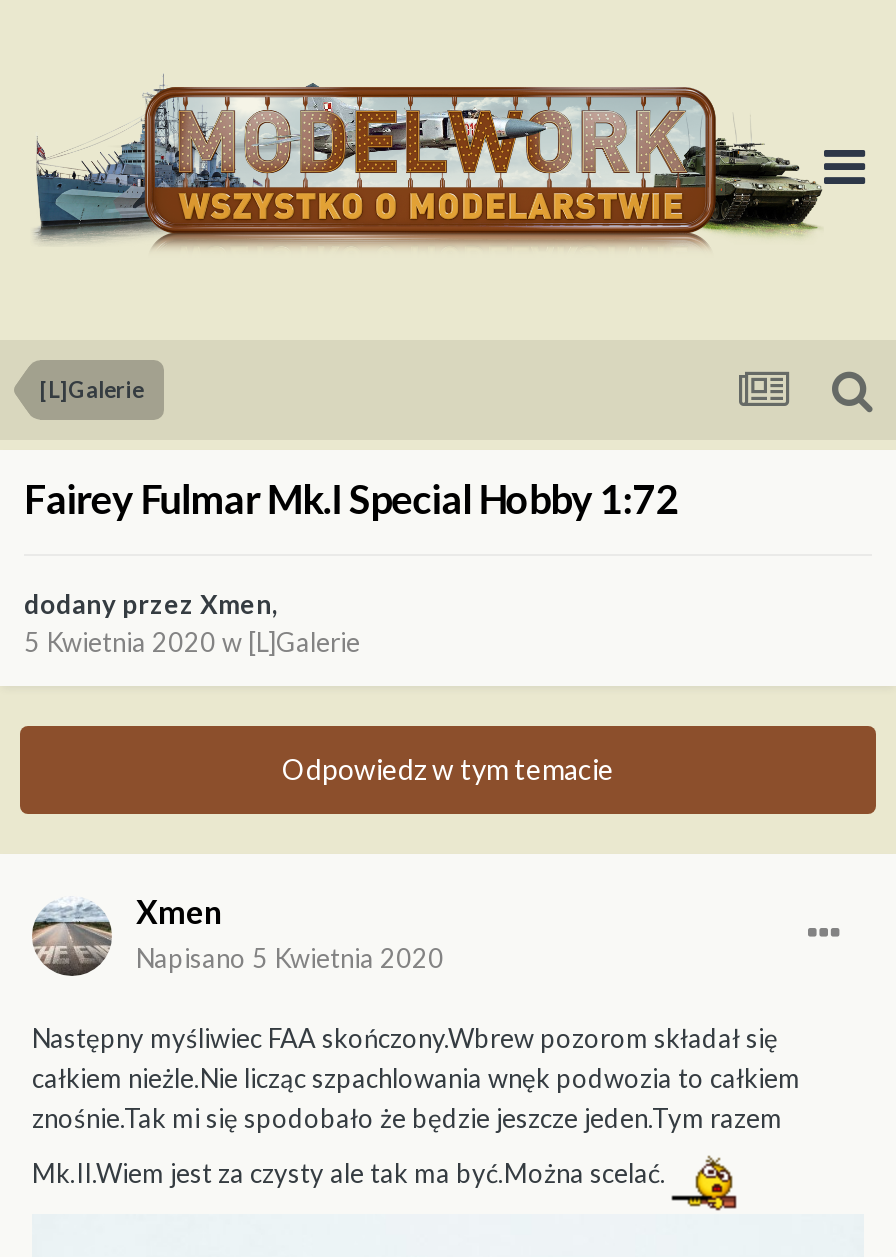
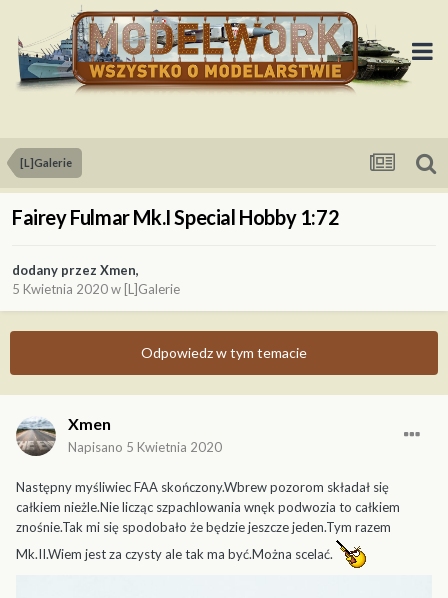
- [image]
+ [image]
